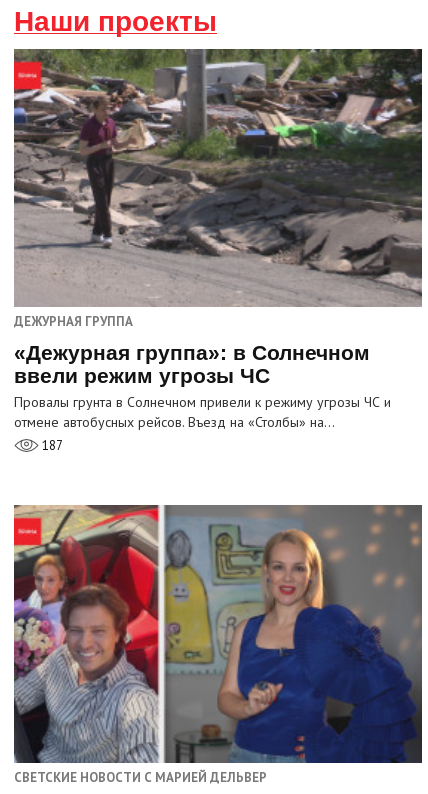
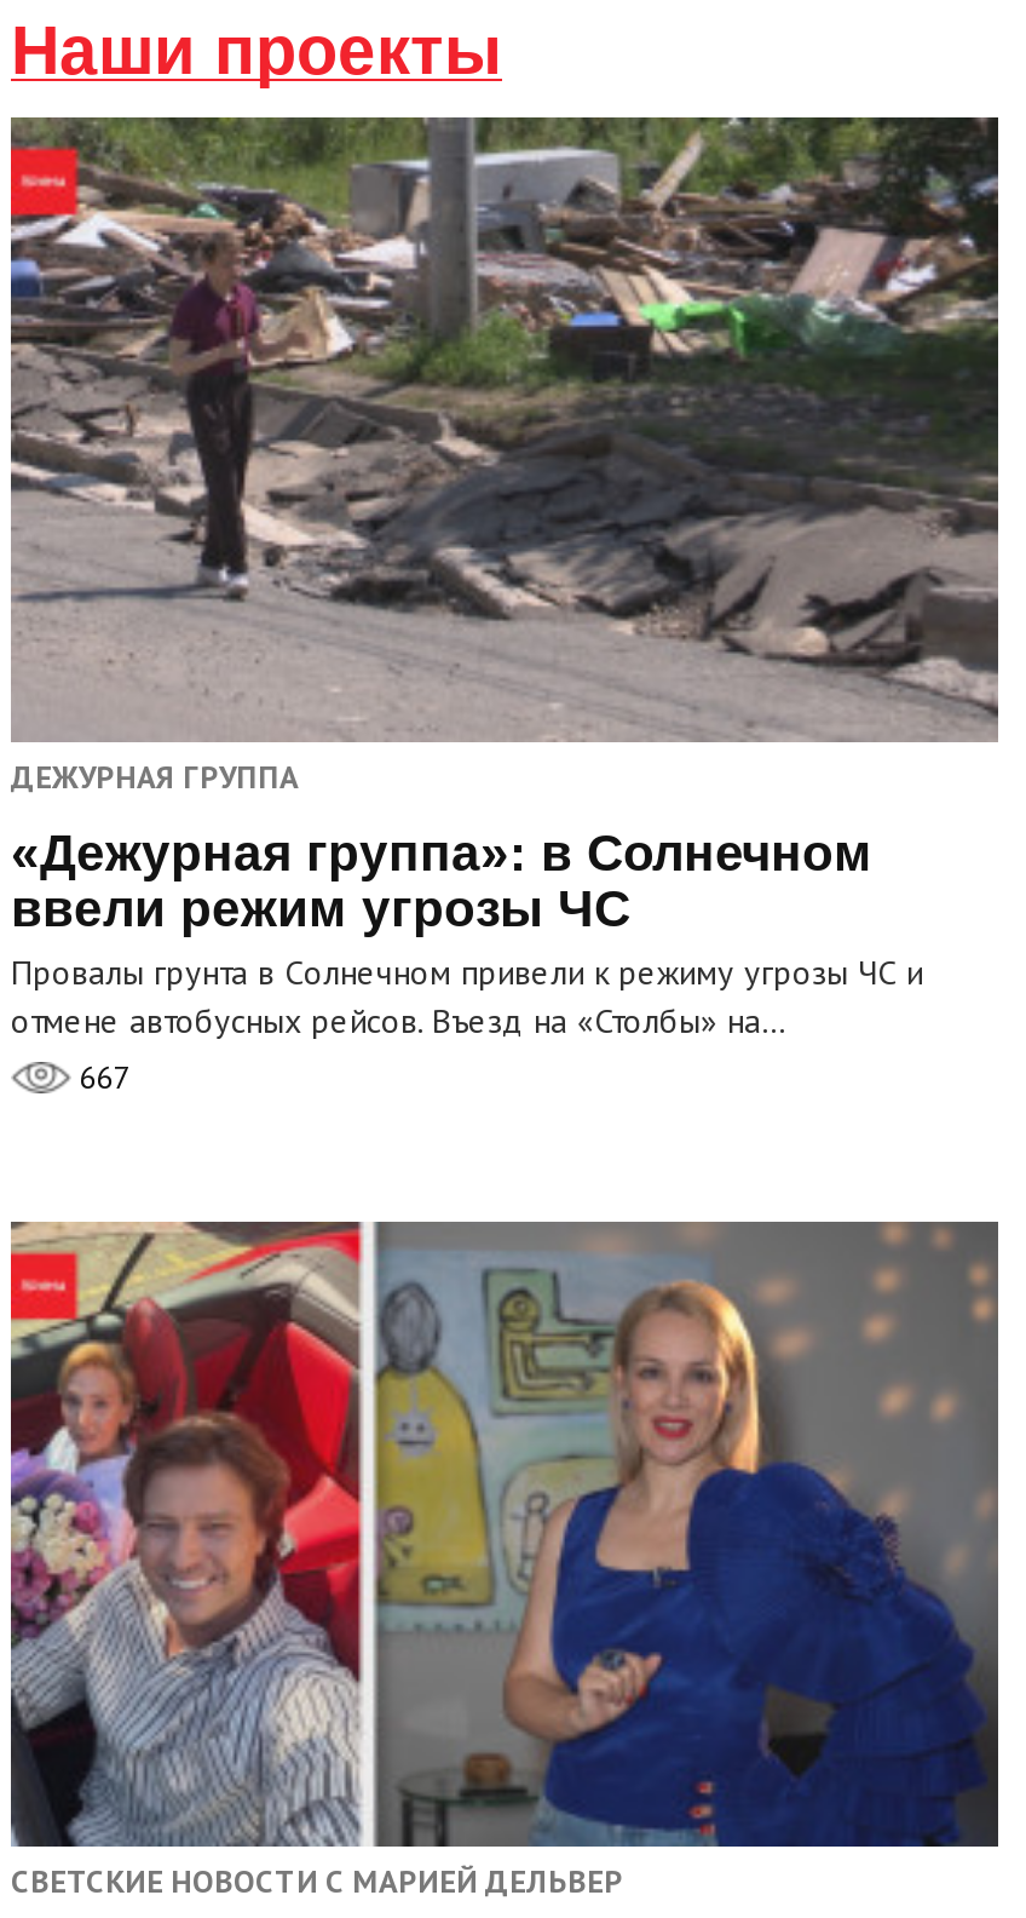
- 187
+ 667
